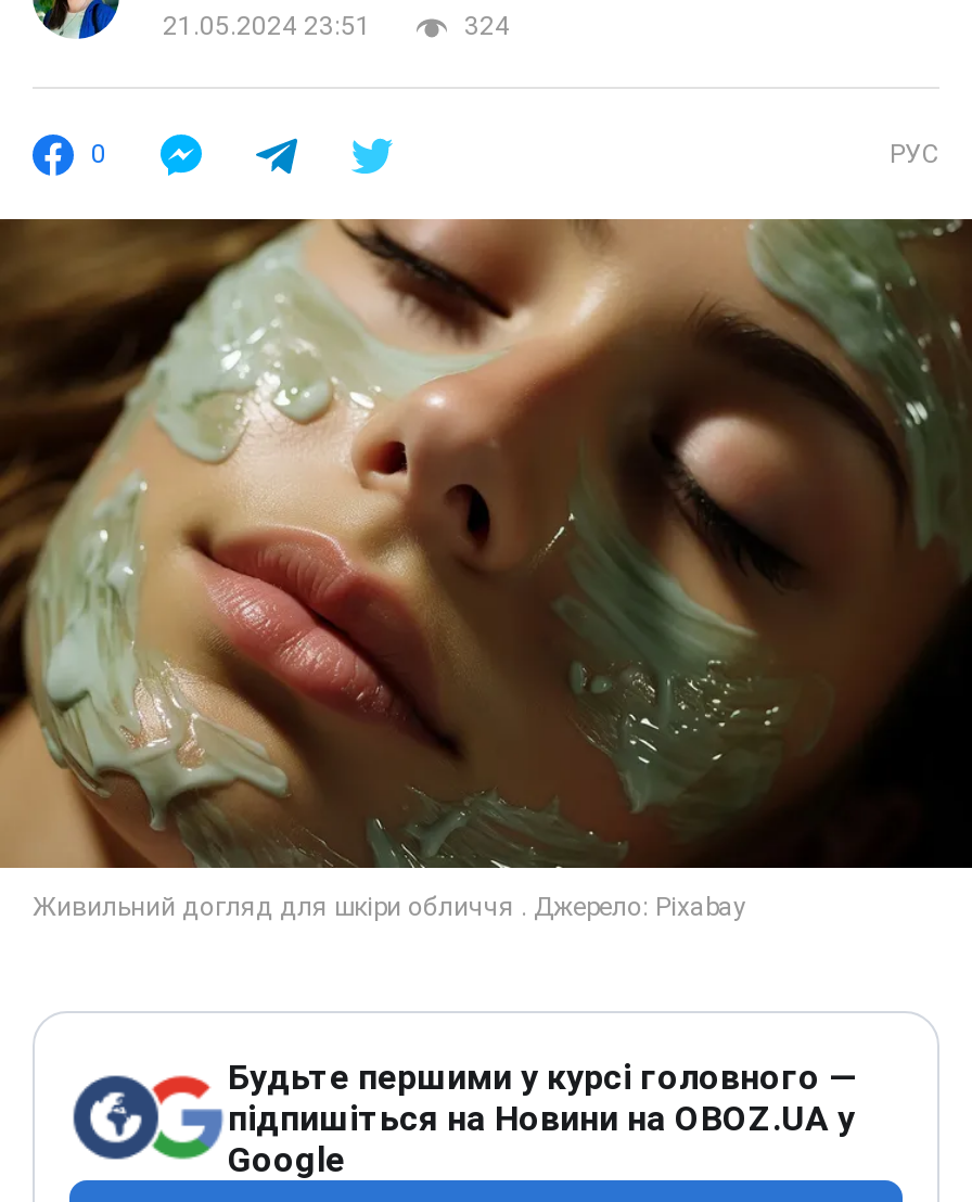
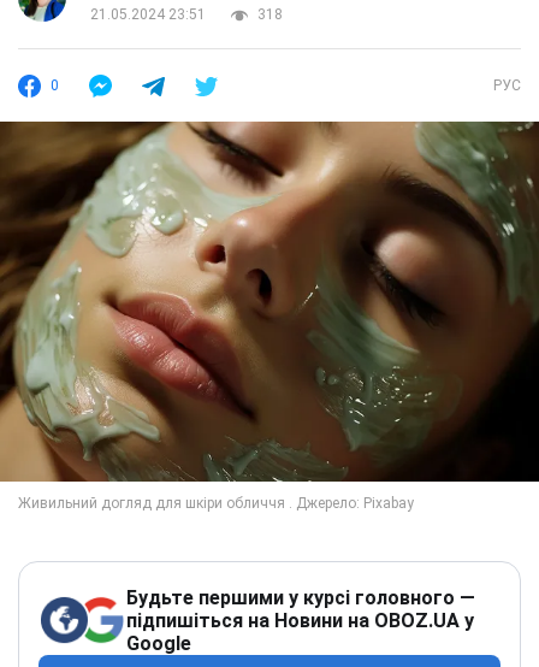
- 324
+ 318
